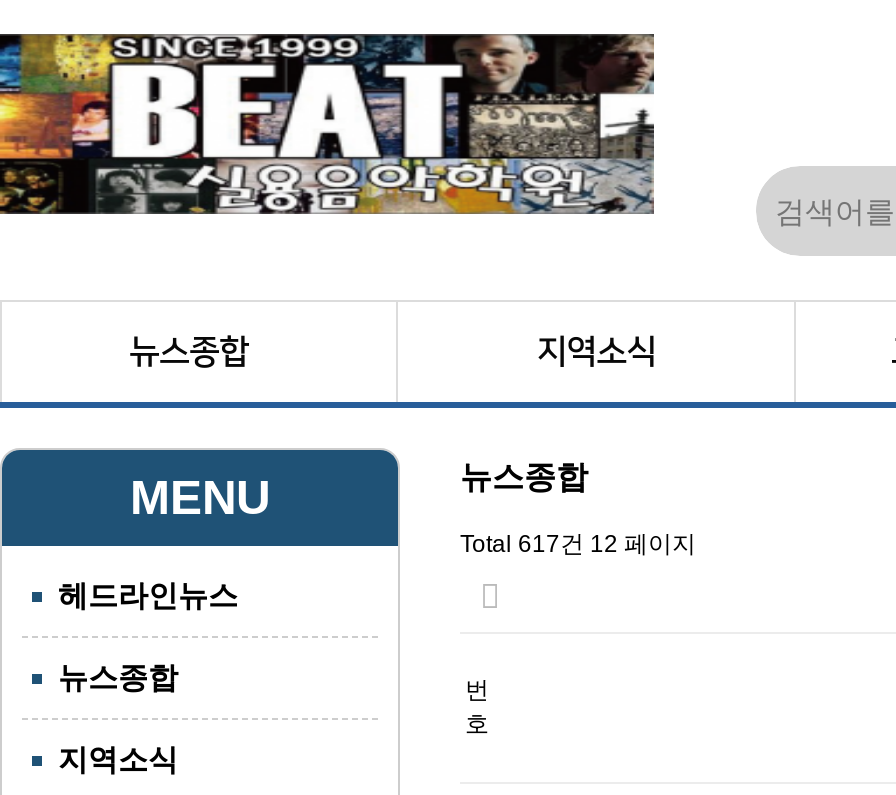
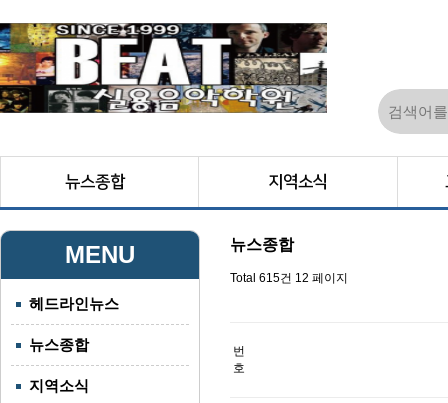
- Total 617건 12 페이지
+ Total 615건 12 페이지
